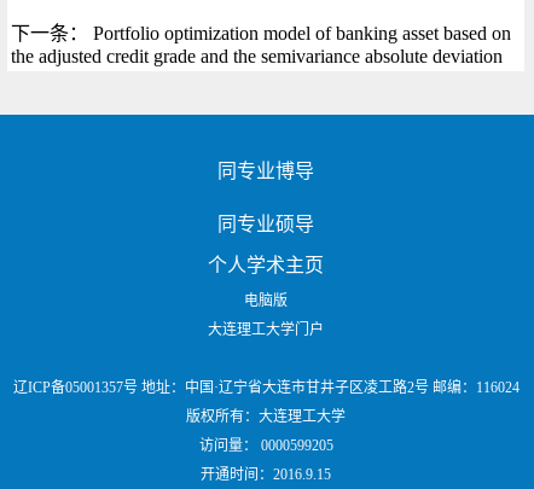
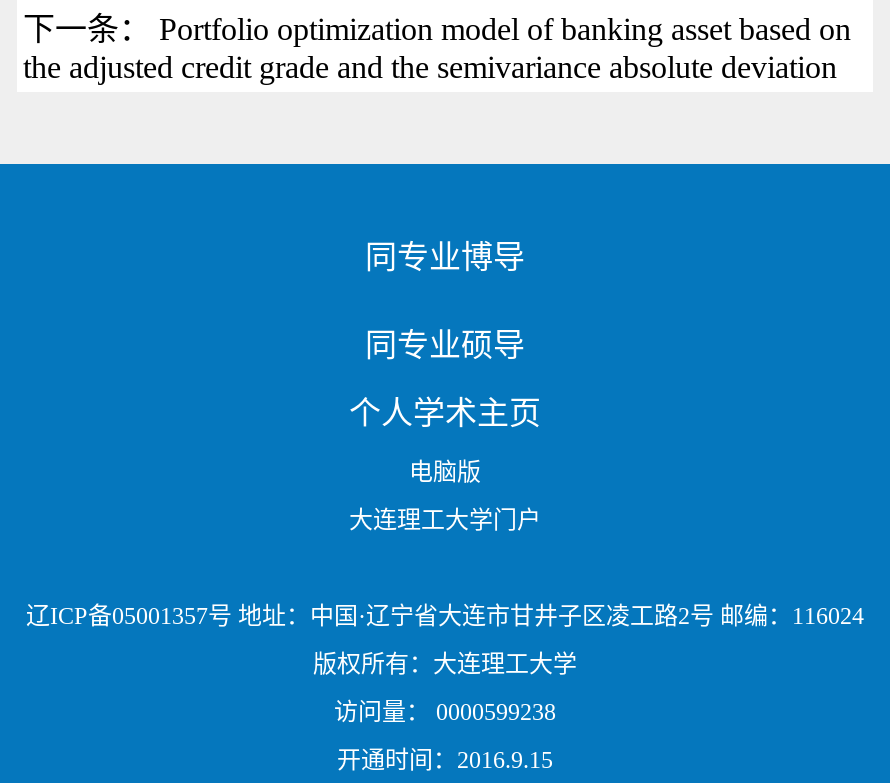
- 访问量：0000599205
+ 访问量：0000599238
